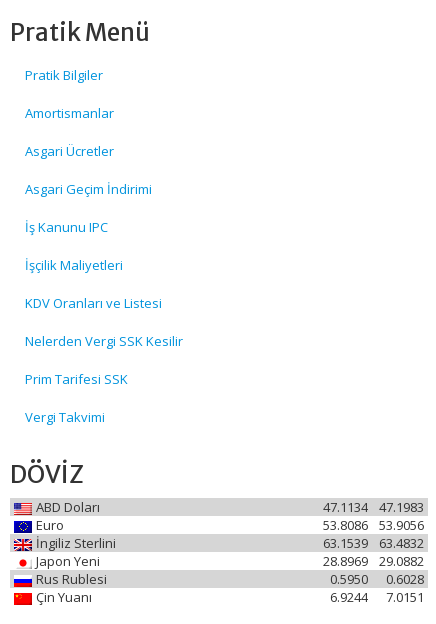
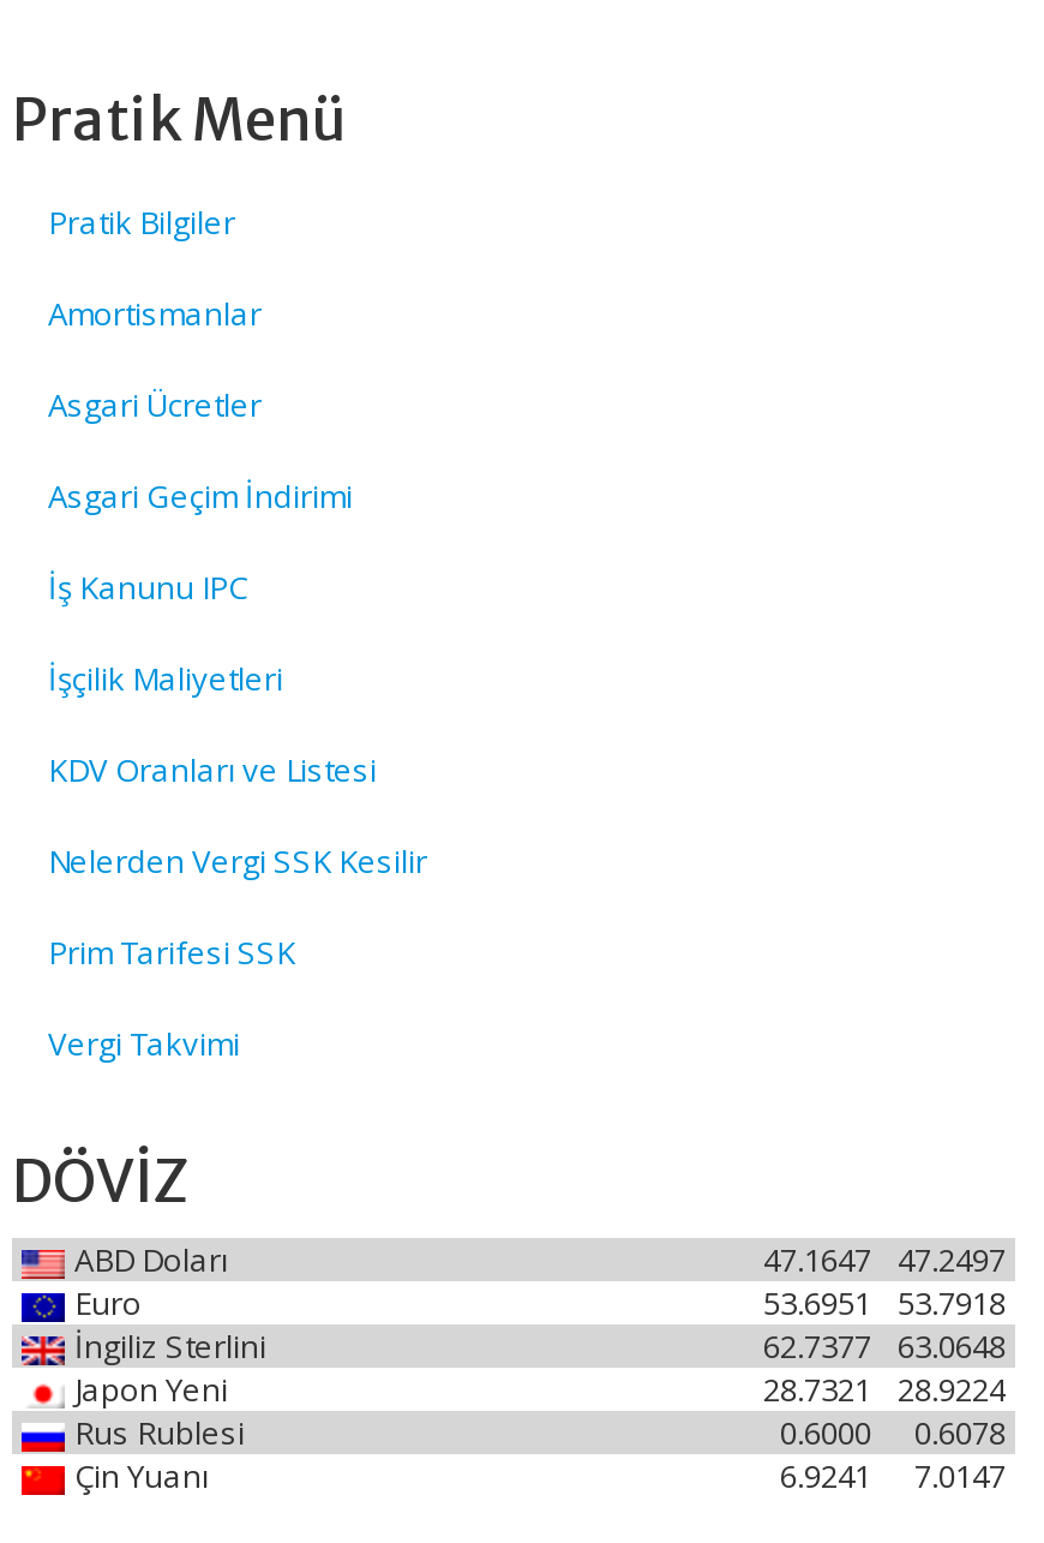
- 47.1134
+ 47.1647

- 47.1983
+ 47.2497

- 53.8086
+ 53.6951

- 53.9056
+ 53.7918

- 63.1539
+ 62.7377

- 63.4832
+ 63.0648

- 28.8969
+ 28.7321

- 29.0882
+ 28.9224

- 0.5950
+ 0.6000

- 0.6028
+ 0.6078

- 6.9244
+ 6.9241

- 7.0151
+ 7.0147
